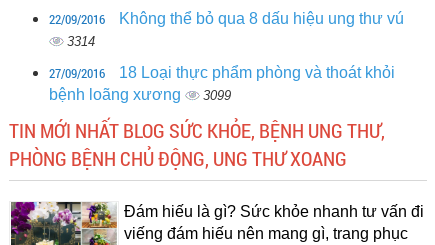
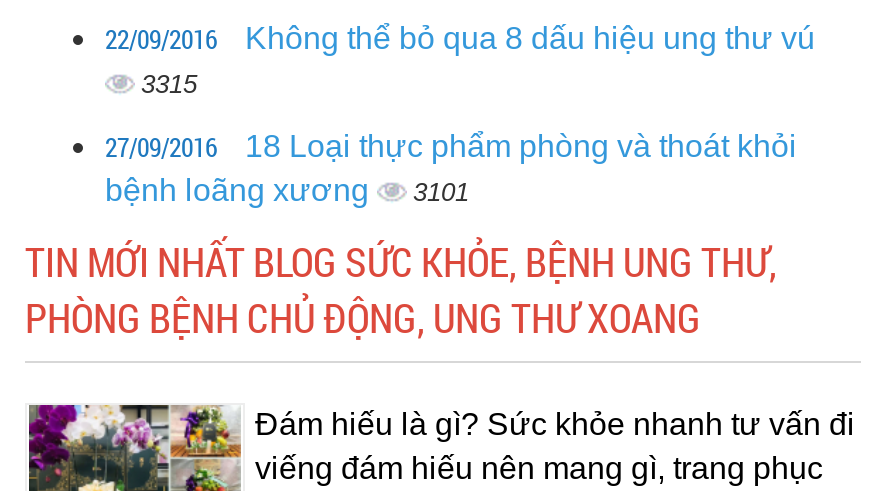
- 3314
+ 3315

- bệnh loãng xương 3099
+ bệnh loãng xương 3101
